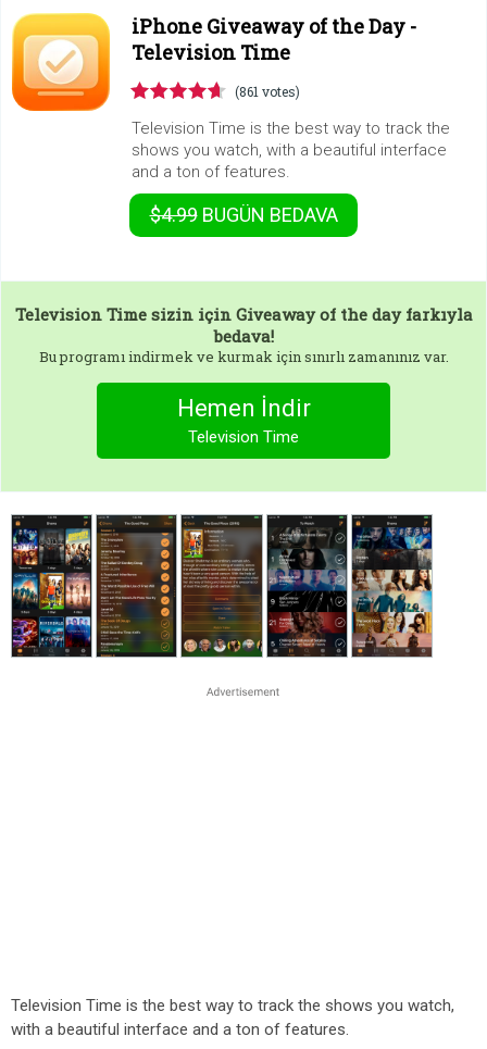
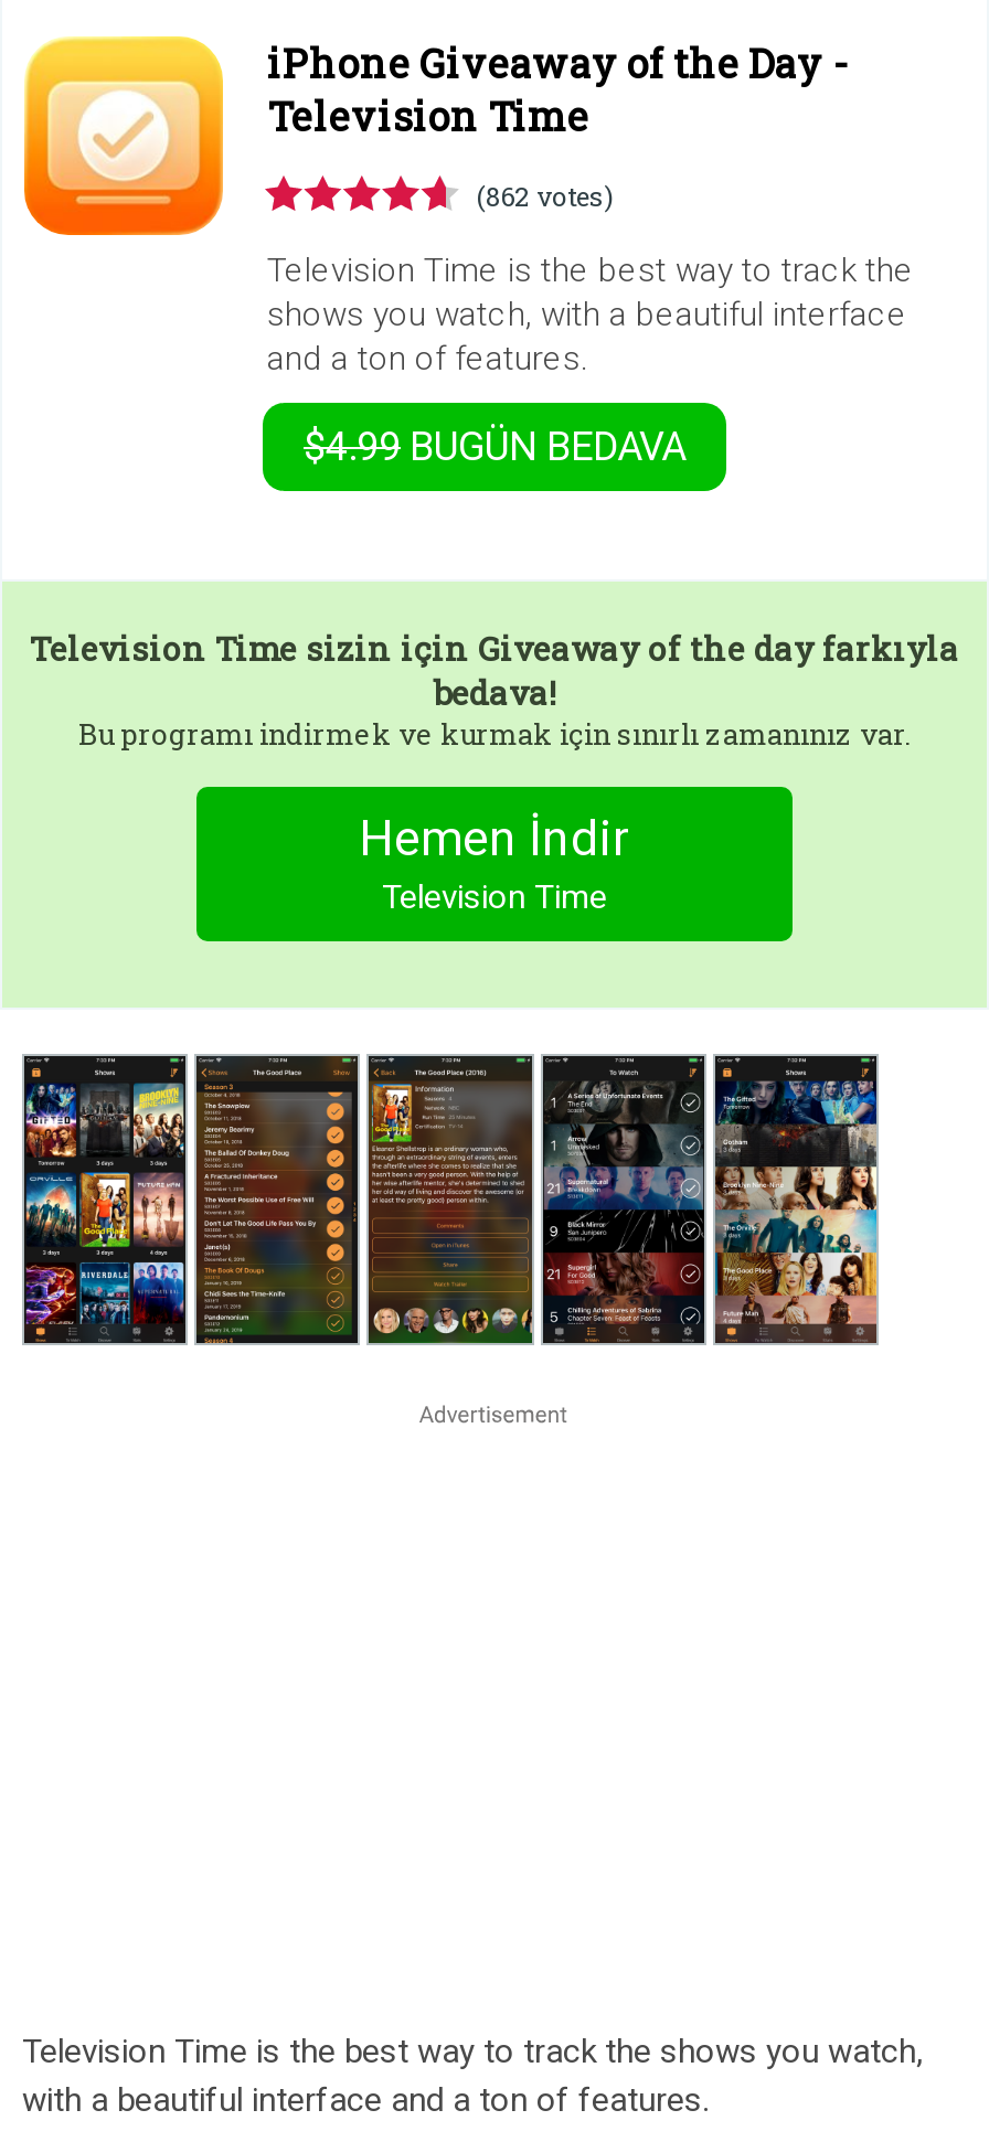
- (861 votes)
+ (862 votes)
